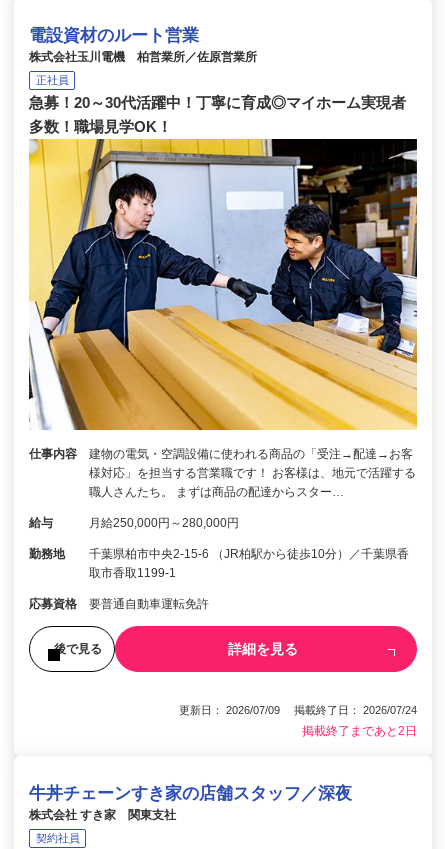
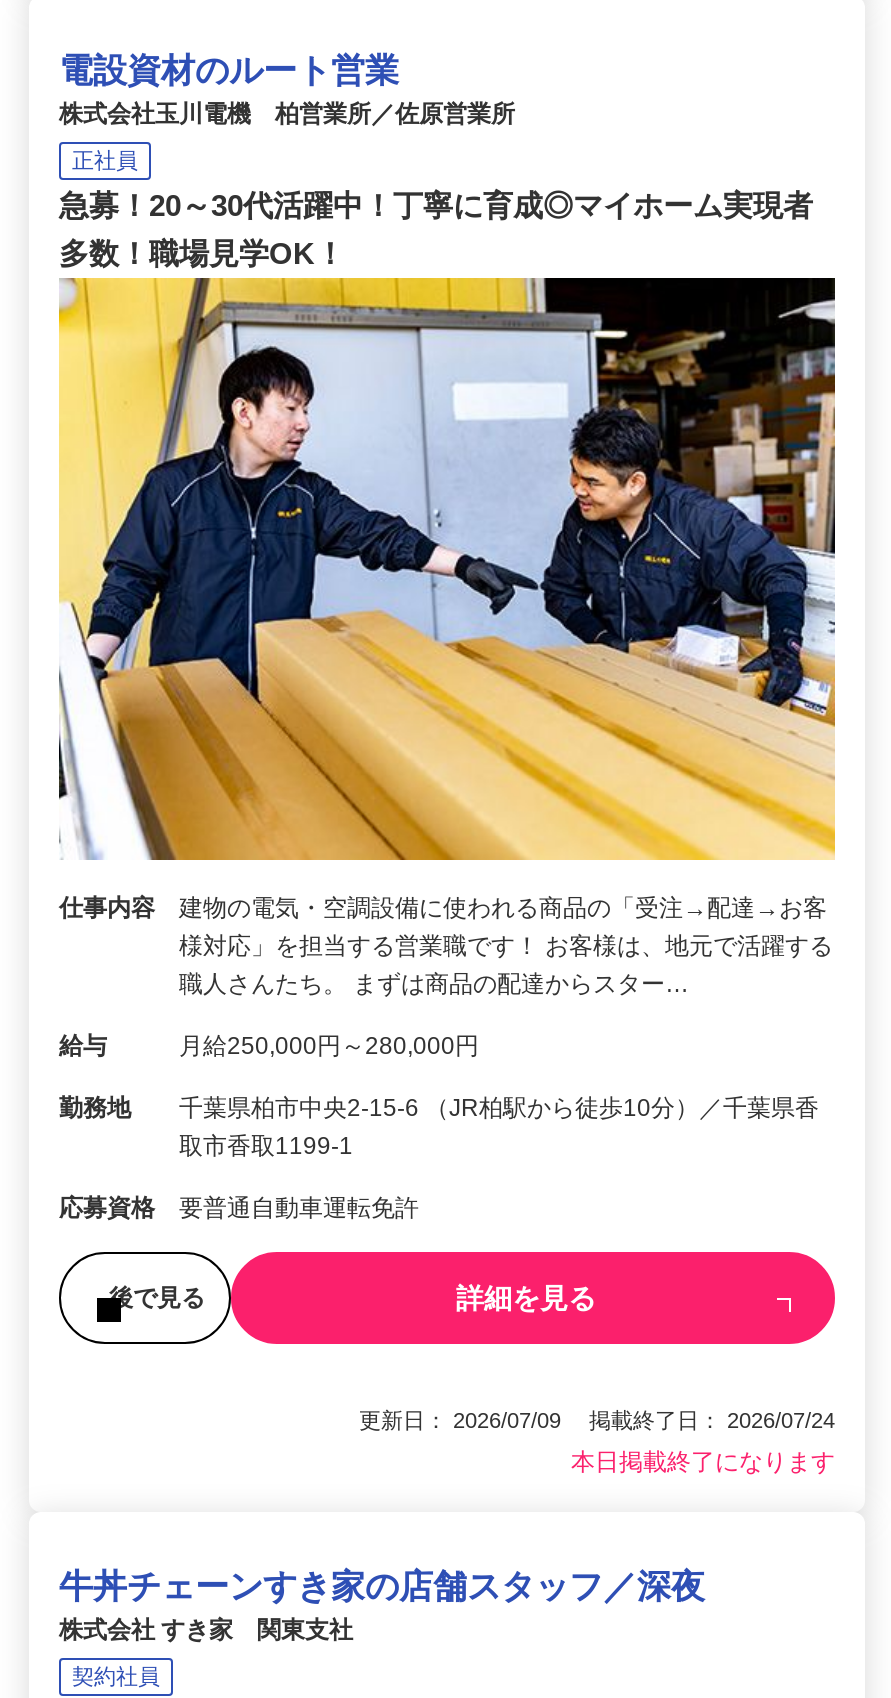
- 掲載終了まであと2日
+ 本日掲載終了になります
